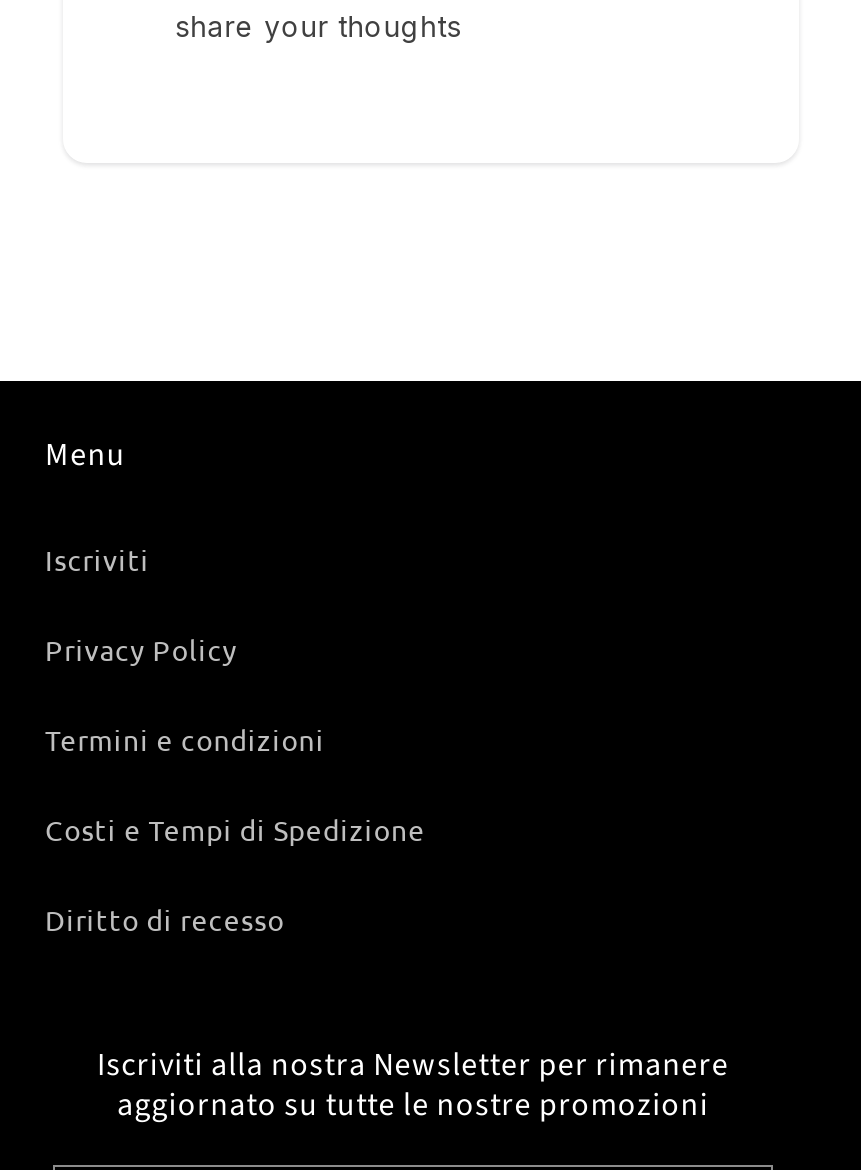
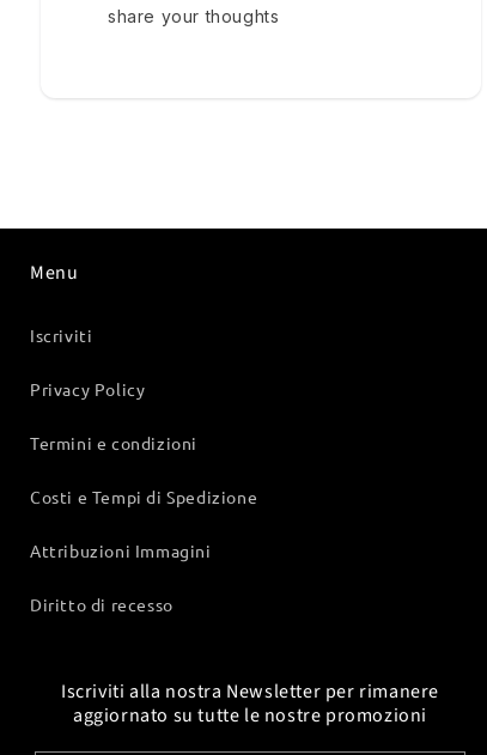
+ Attribuzioni Immagini
